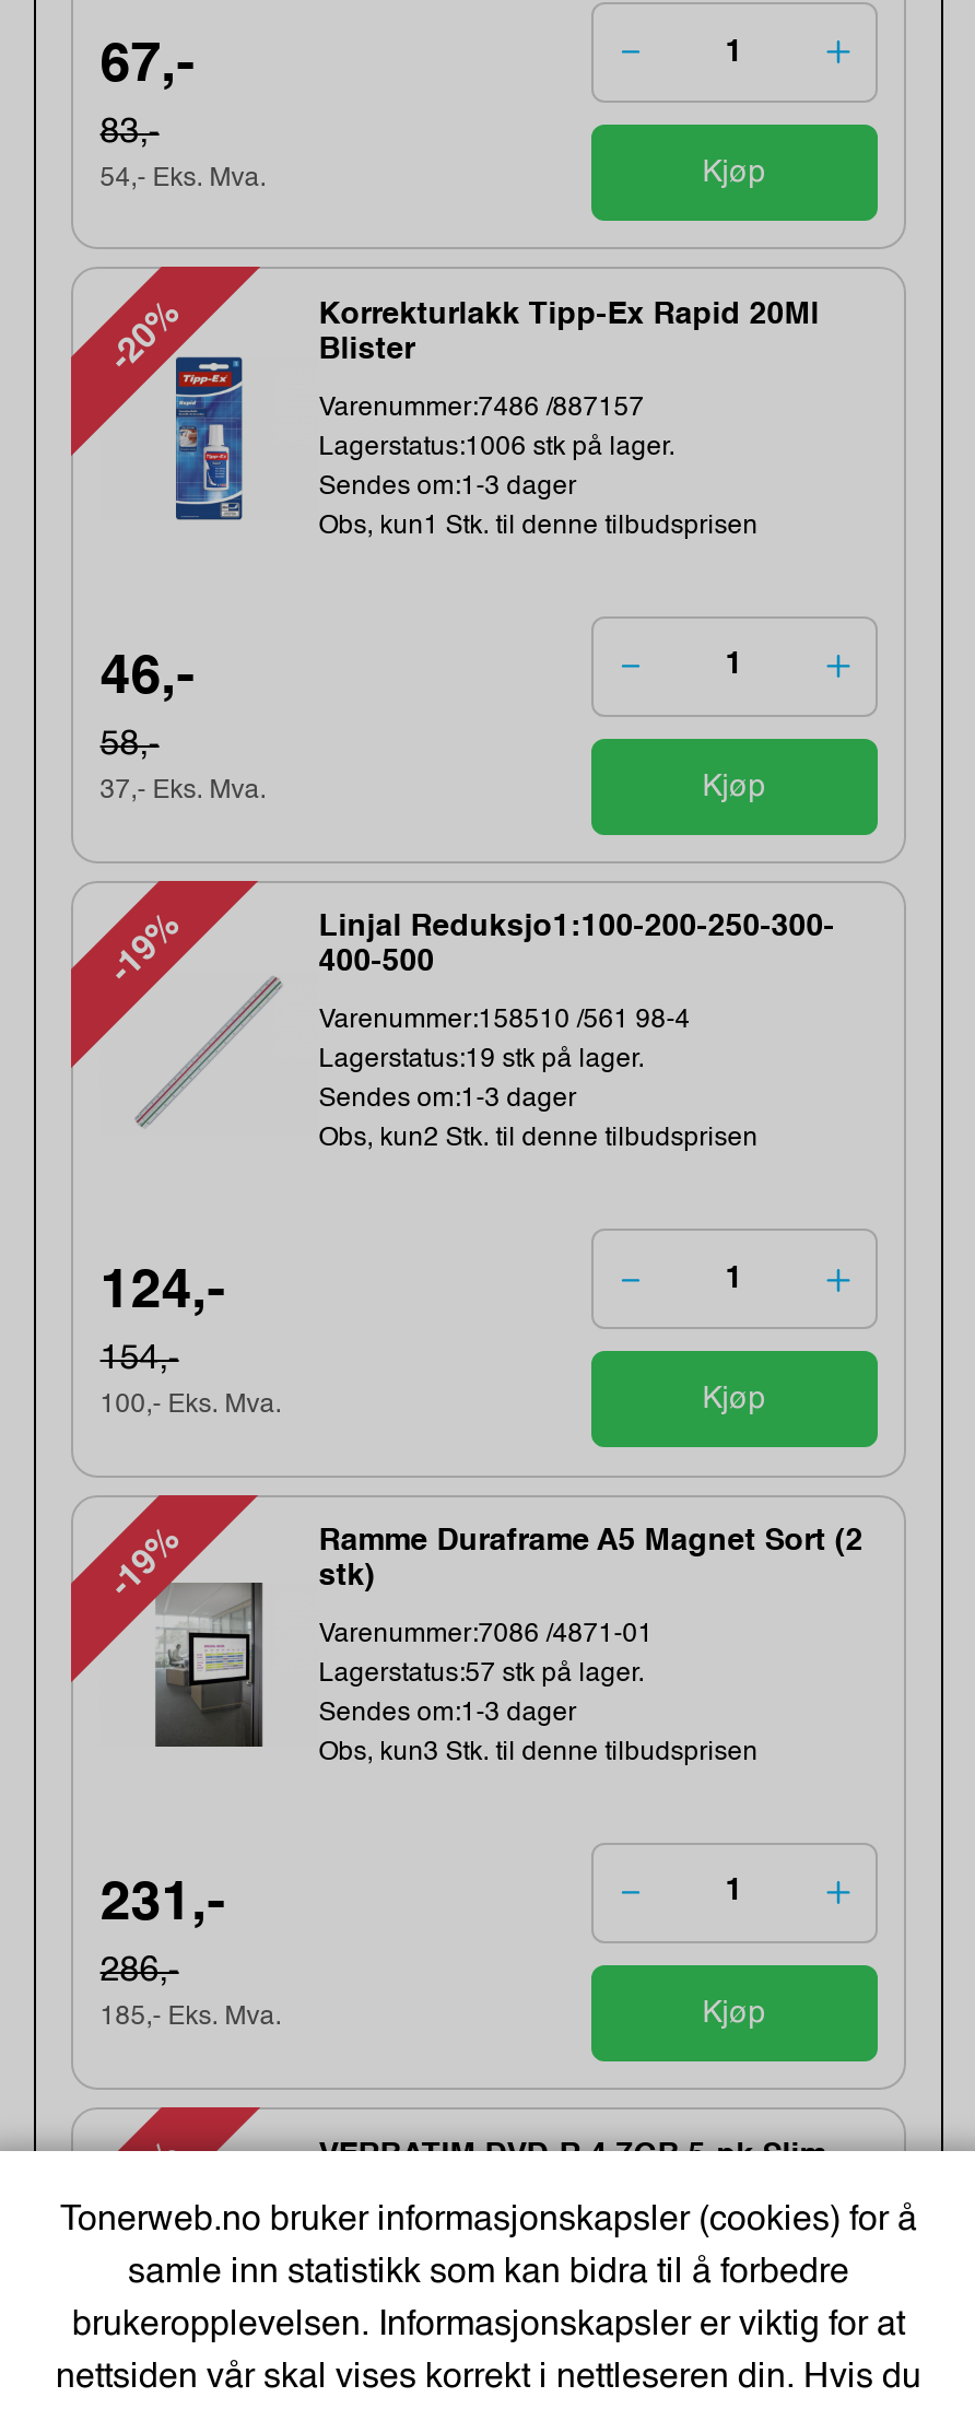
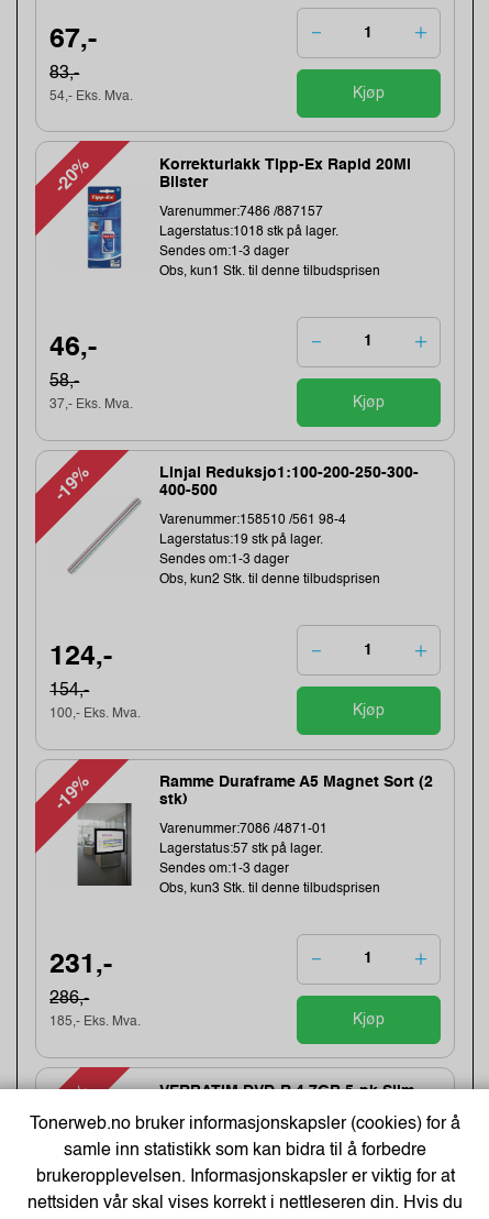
- Lagerstatus:1006 stk på lager.
+ Lagerstatus:1018 stk på lager.
